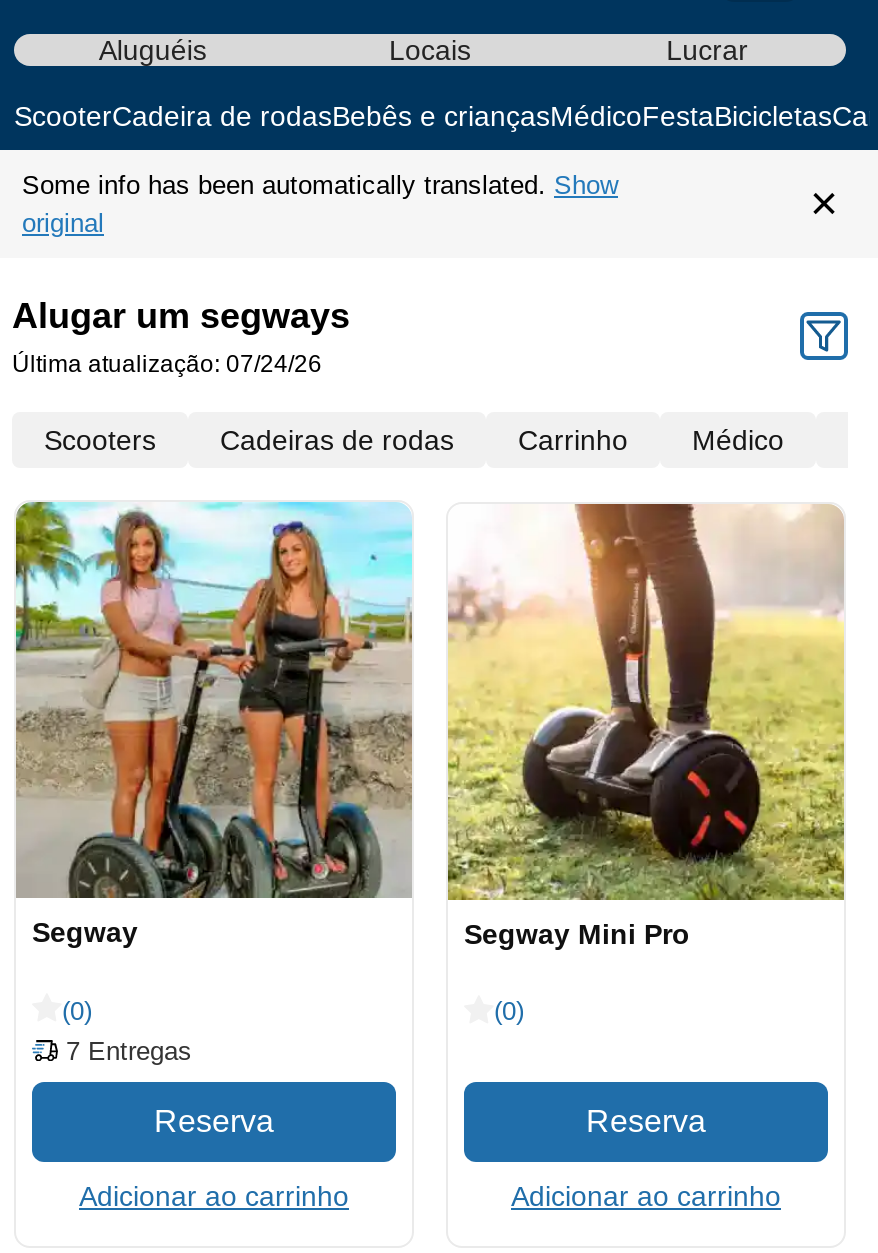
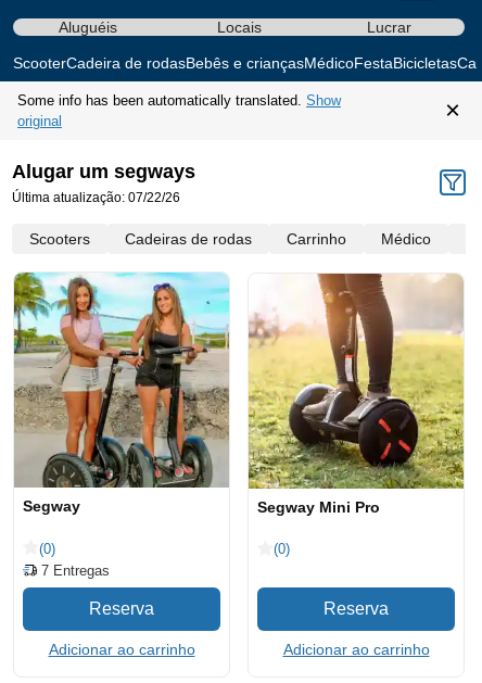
- Última atualização: 07/24/26
+ Última atualização: 07/22/26
